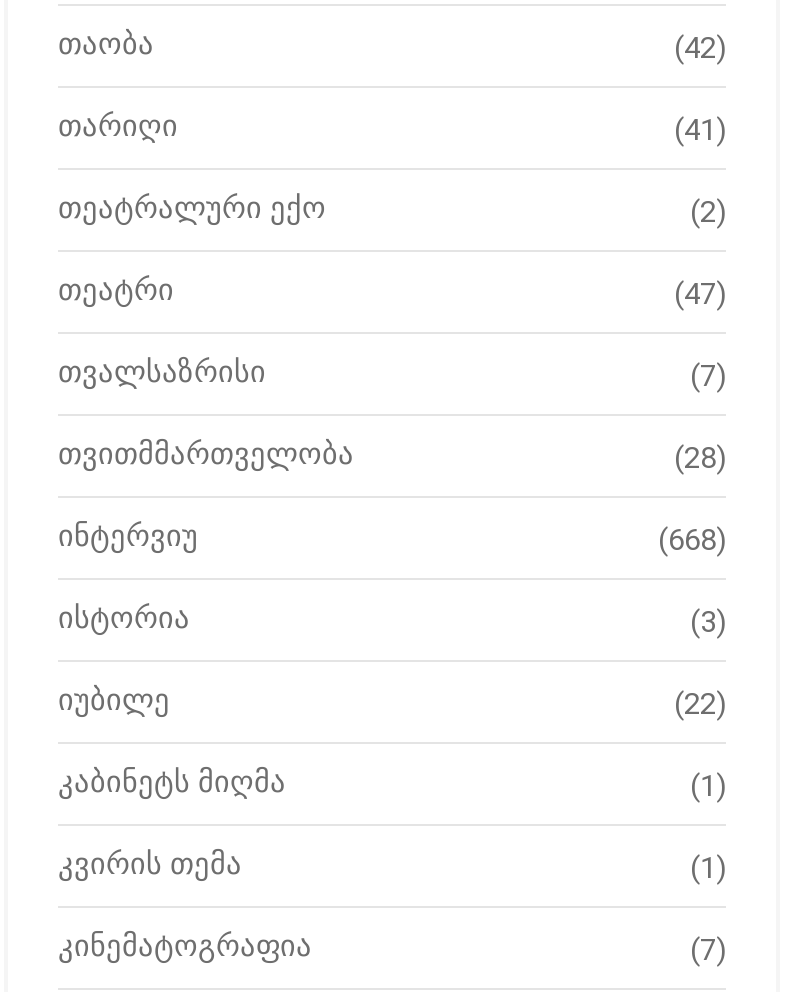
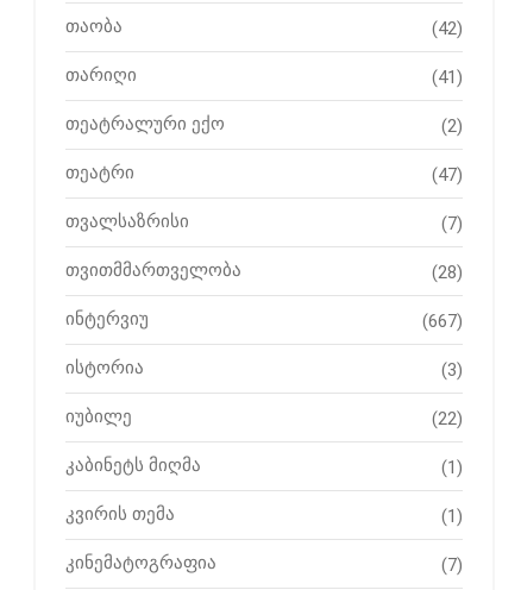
- (668)
+ (667)
